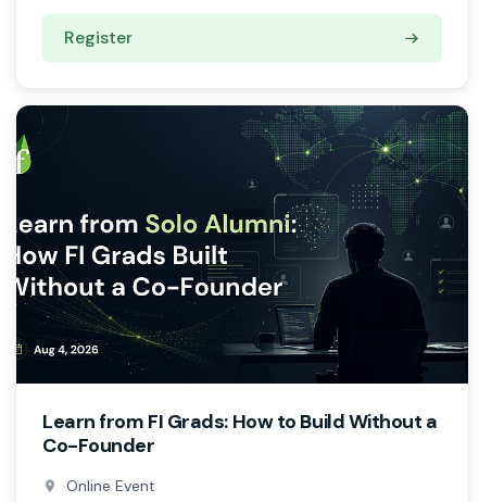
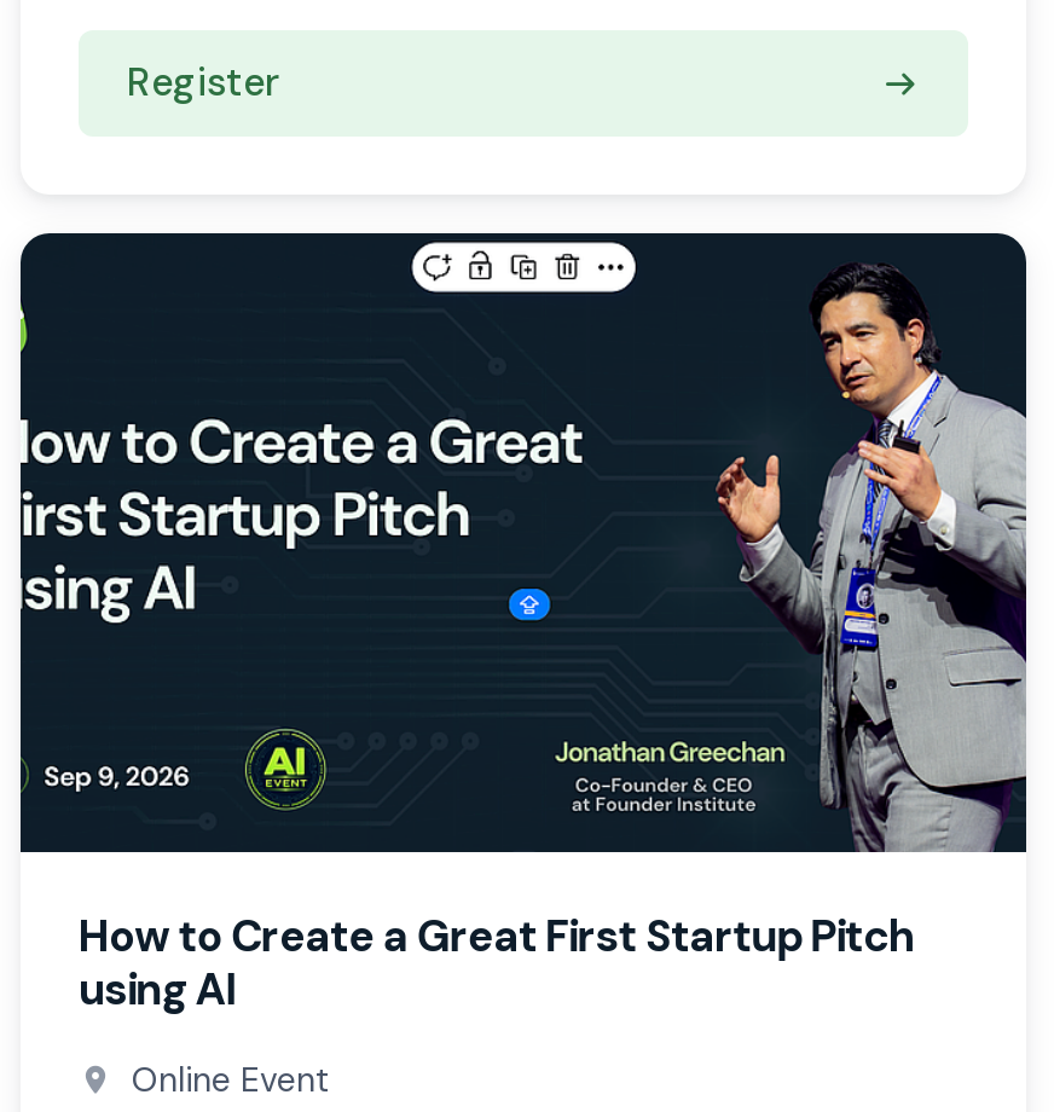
- [image]
- Learn from FI Grads: How to Build Without a
- Co-Founder
+ [image]
+ How to Create a Great First Startup Pitch
+ using AI
